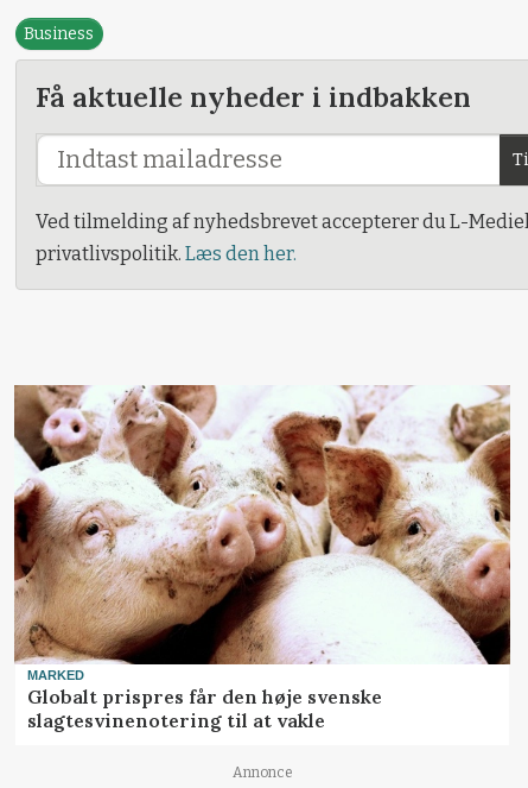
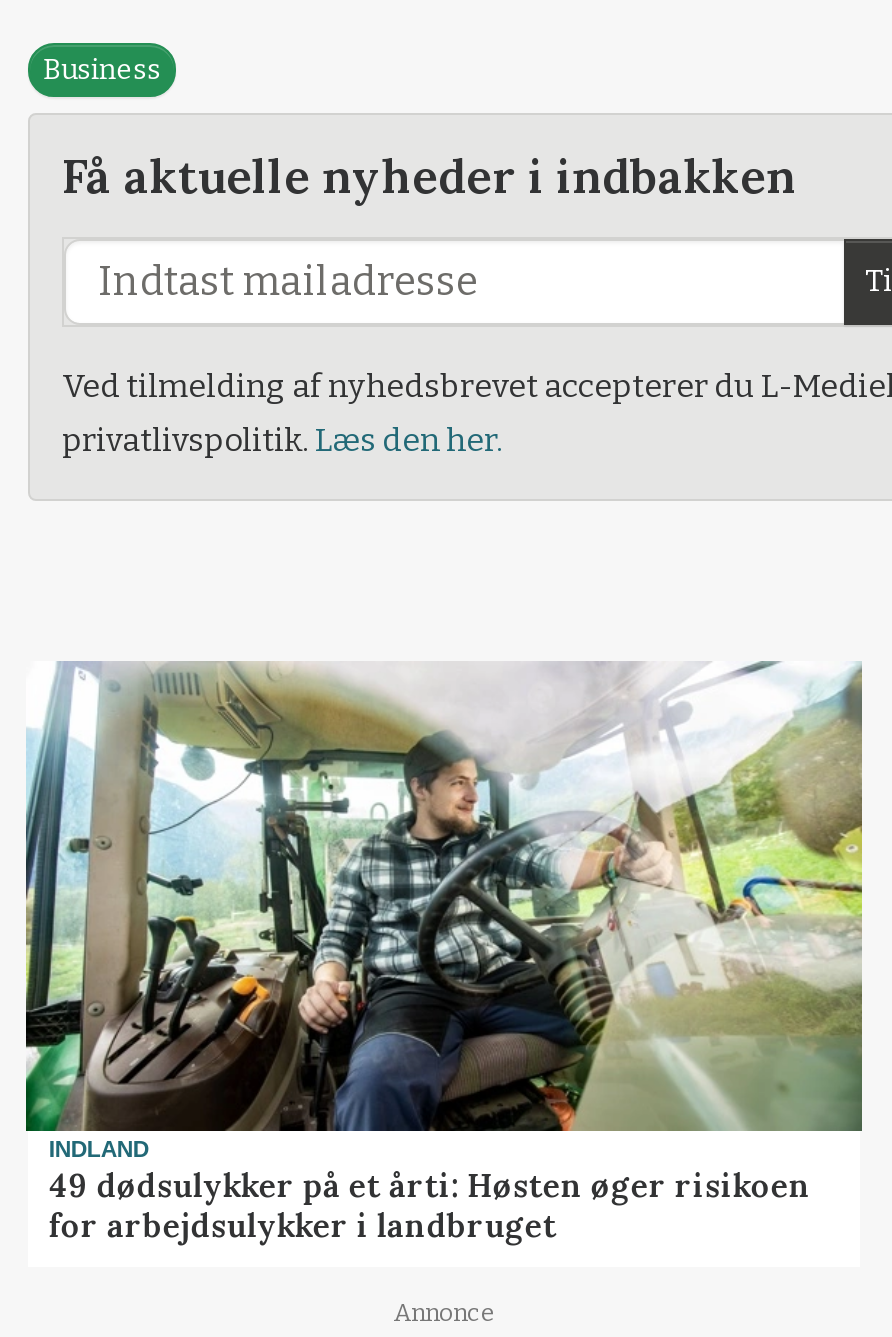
- [image]
- MARKED
- Globalt prispres får den høje svenske
- slagtesvinenotering til at vakle
+ [image]
+ INDLAND
+ 49 dødsulykker på et årti: Høsten øger risikoen
+ for arbejdsulykker i landbruget
